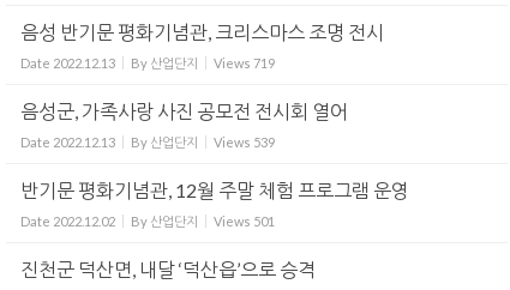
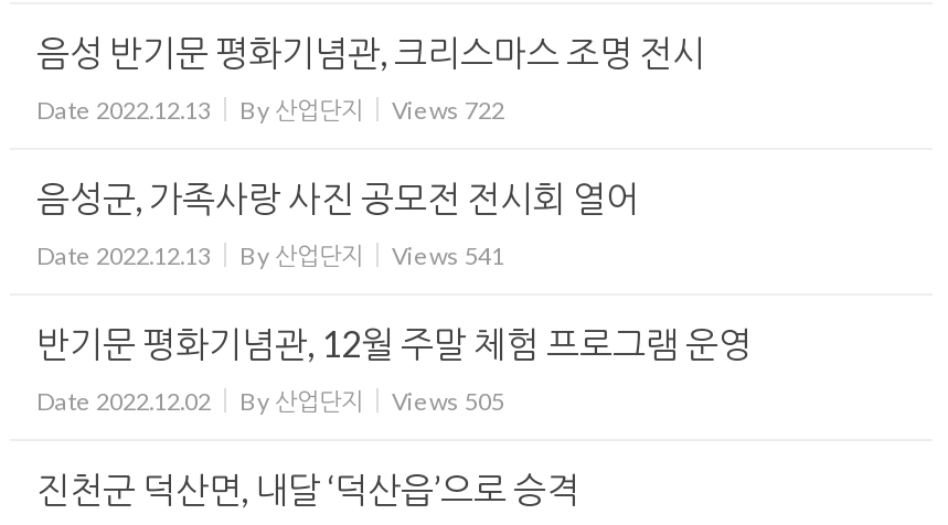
- Date 2022.12.13 By 산업단지 Views 719
+ Date 2022.12.13 By 산업단지 Views 722

- Date 2022.12.13 By 산업단지 Views 539
+ Date 2022.12.13 By 산업단지 Views 541

- Date 2022.12.02 By 산업단지 Views 501
+ Date 2022.12.02 By 산업단지 Views 505
